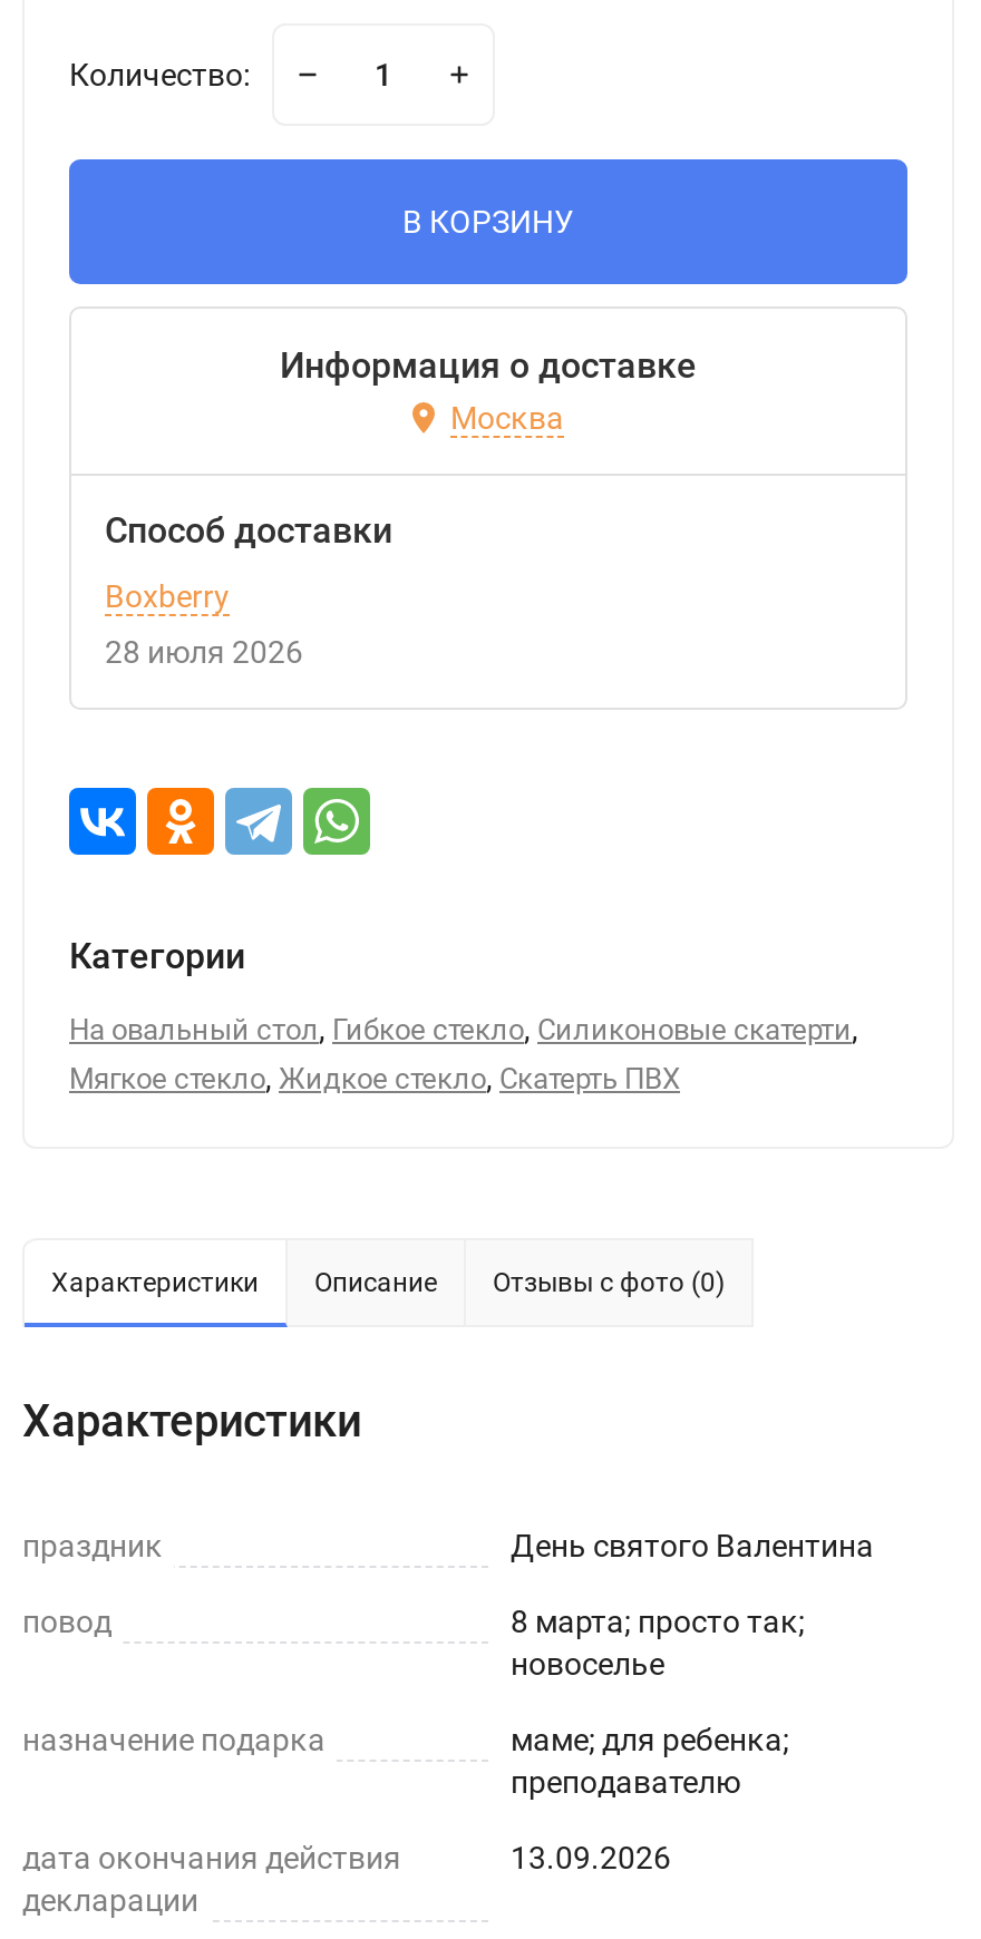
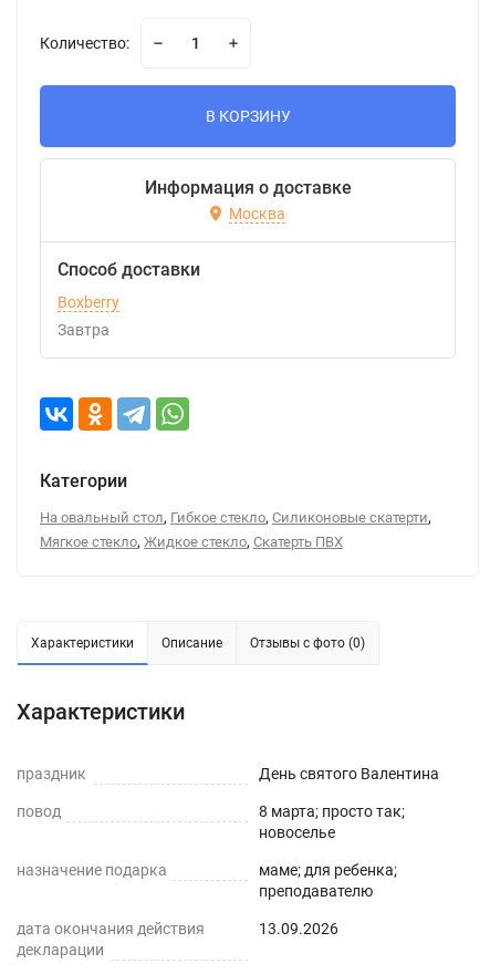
- 28 июля 2026
+ Завтра
